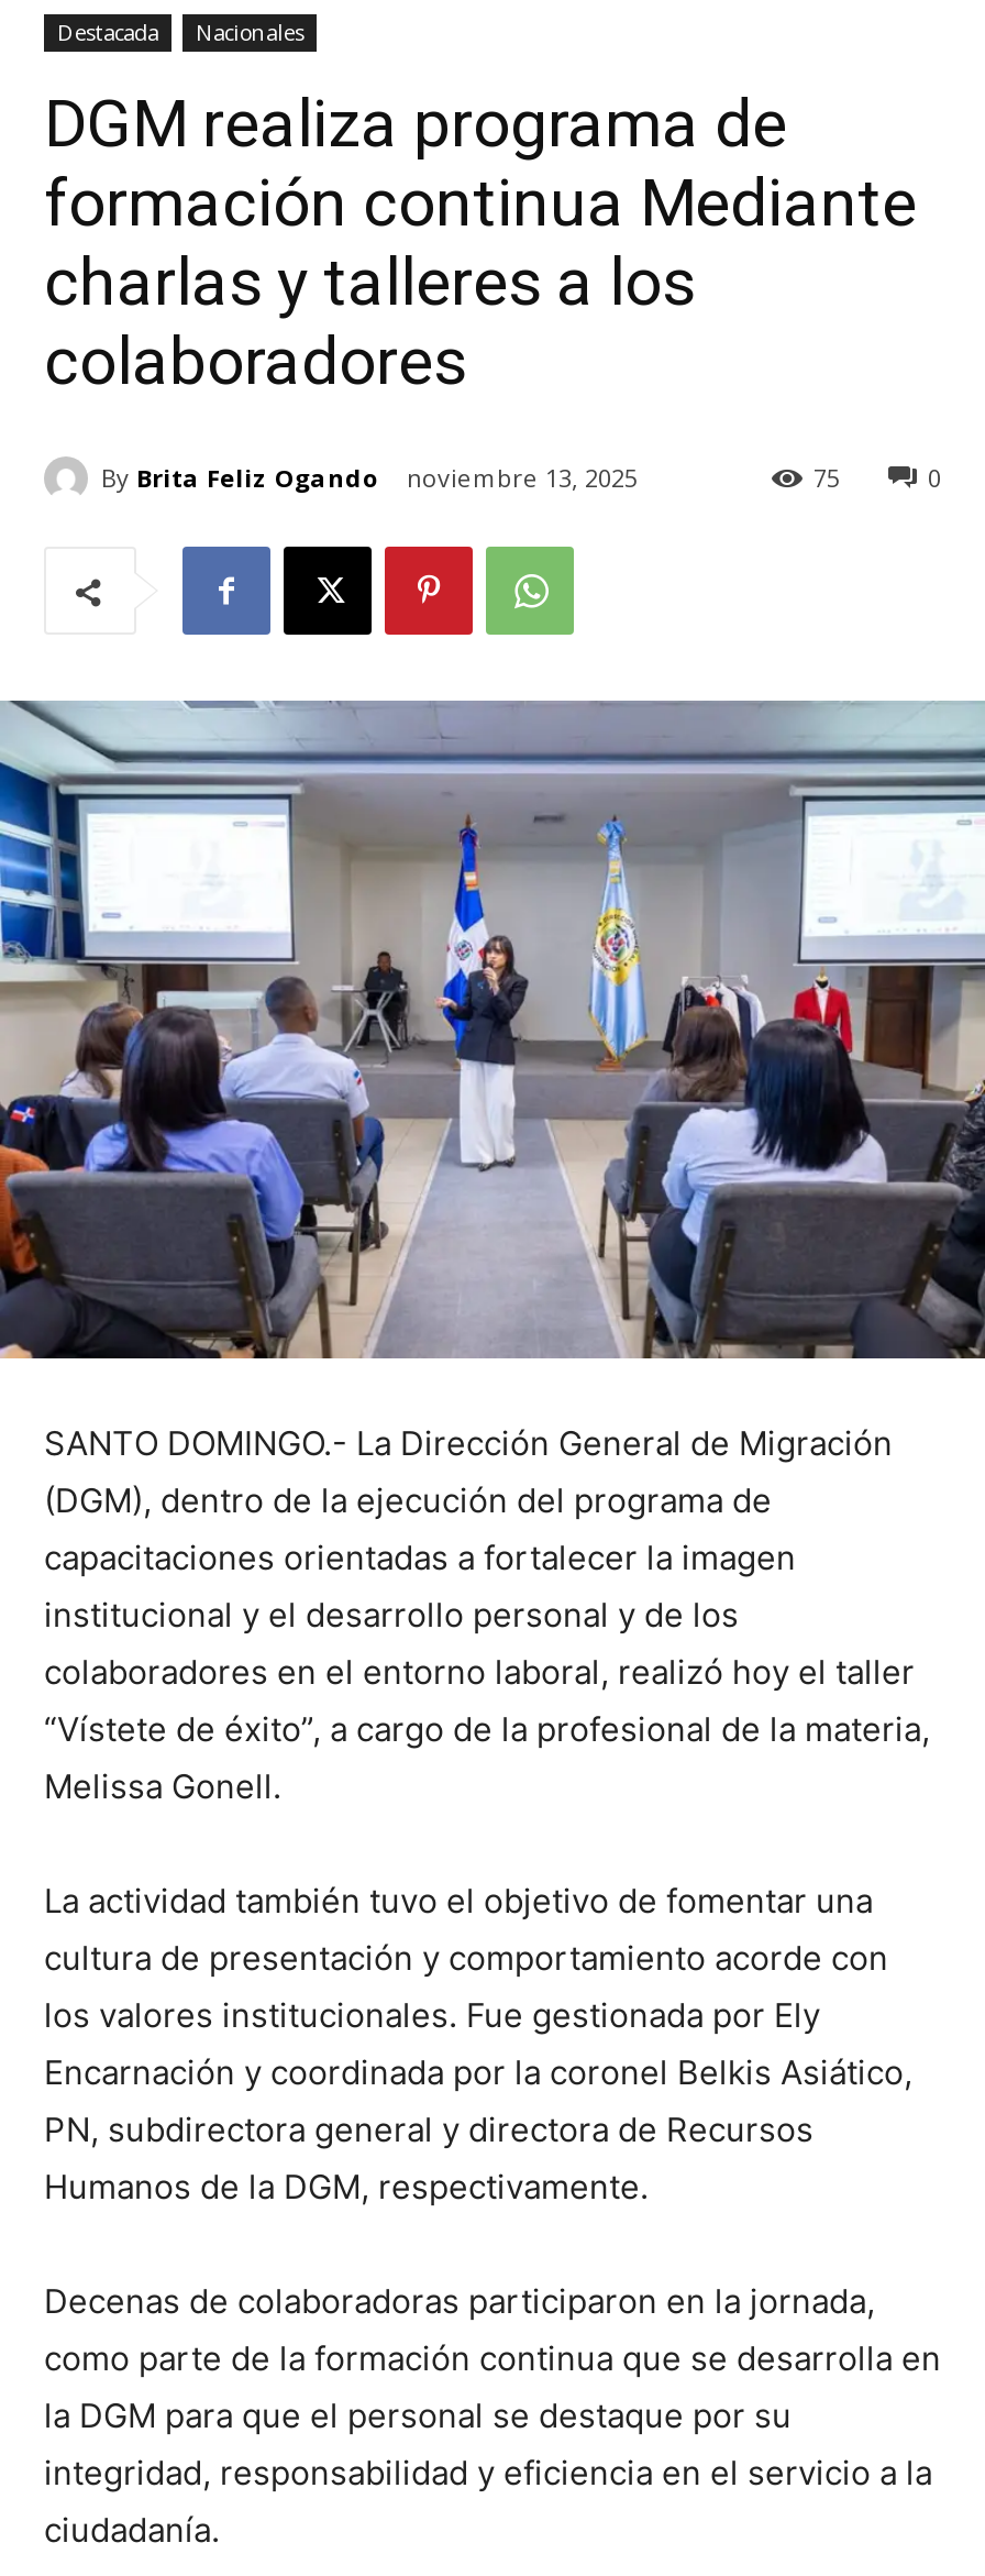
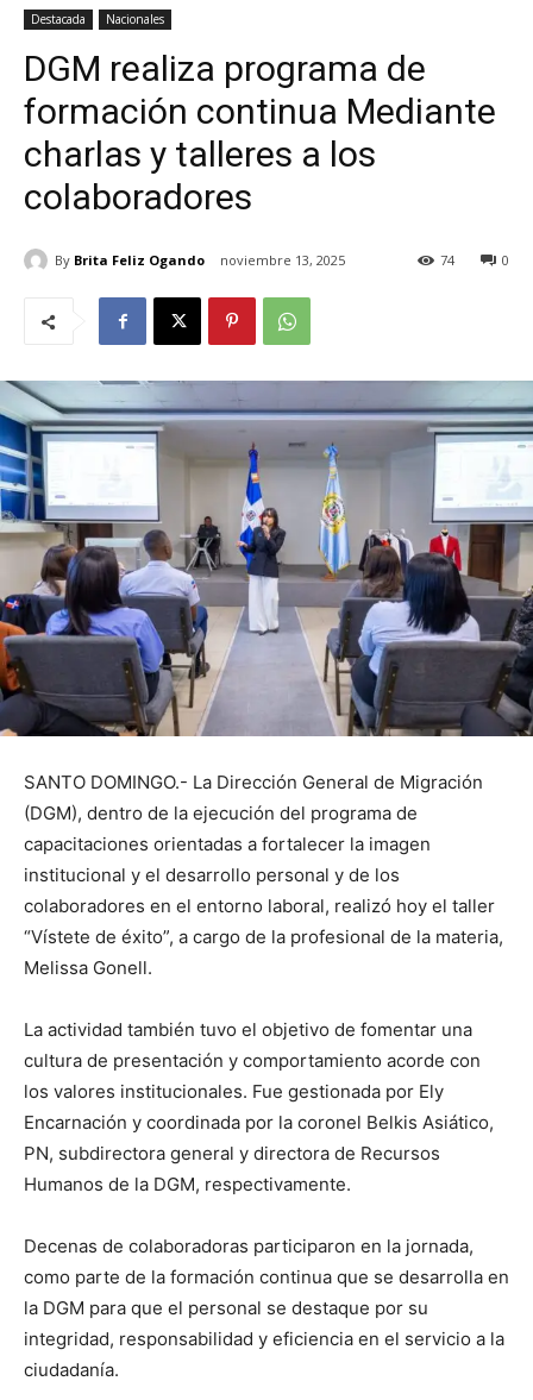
- 75
+ 74
